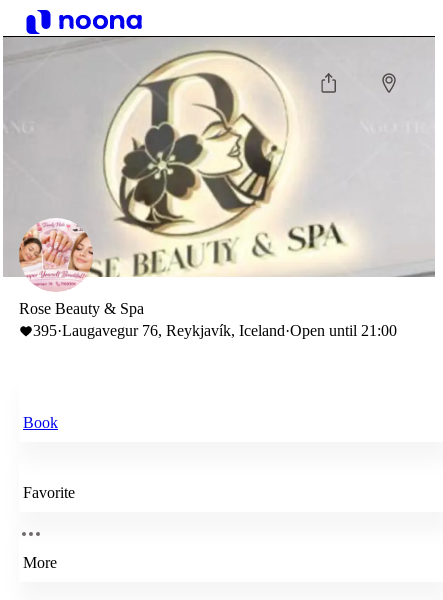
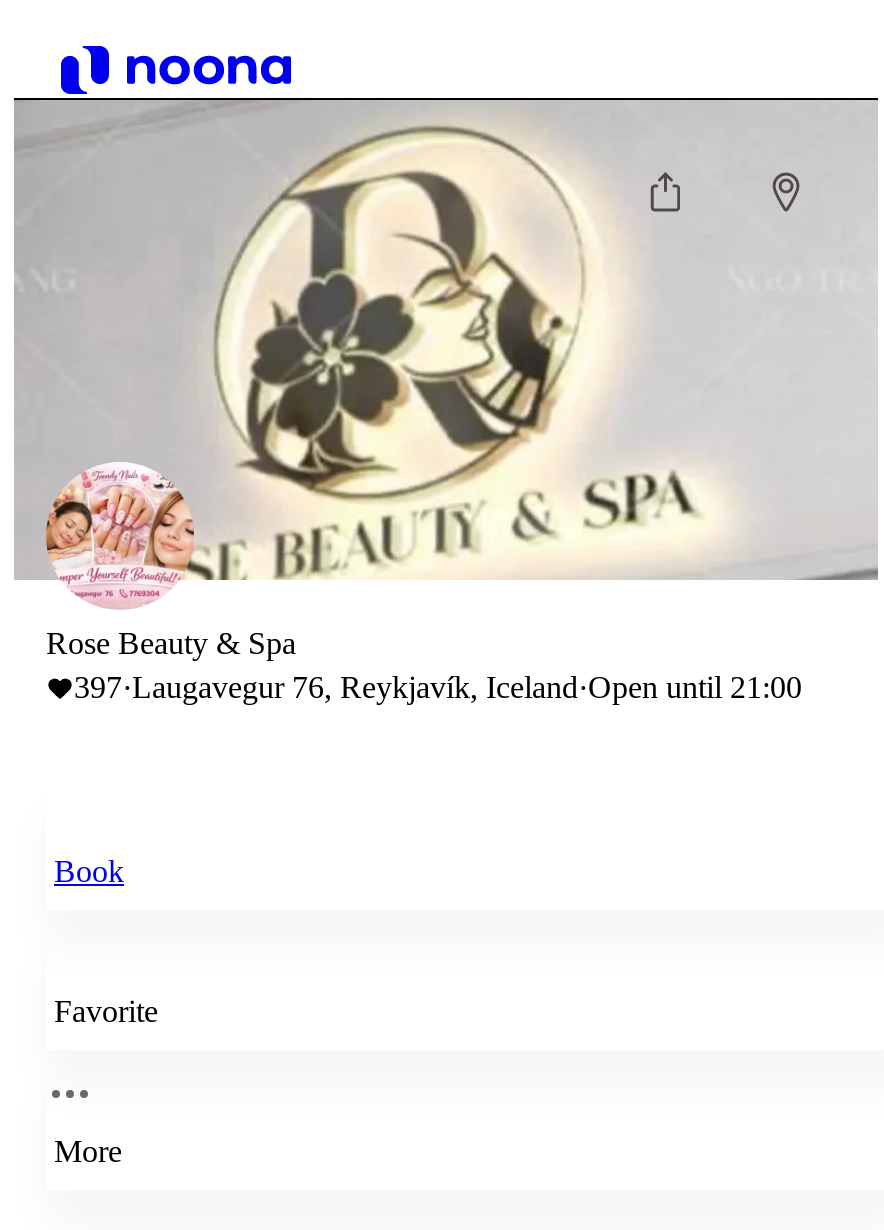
- 395·Laugavegur 76, Reykjavík, Iceland·Open until 21:00
+ 397·Laugavegur 76, Reykjavík, Iceland·Open until 21:00
